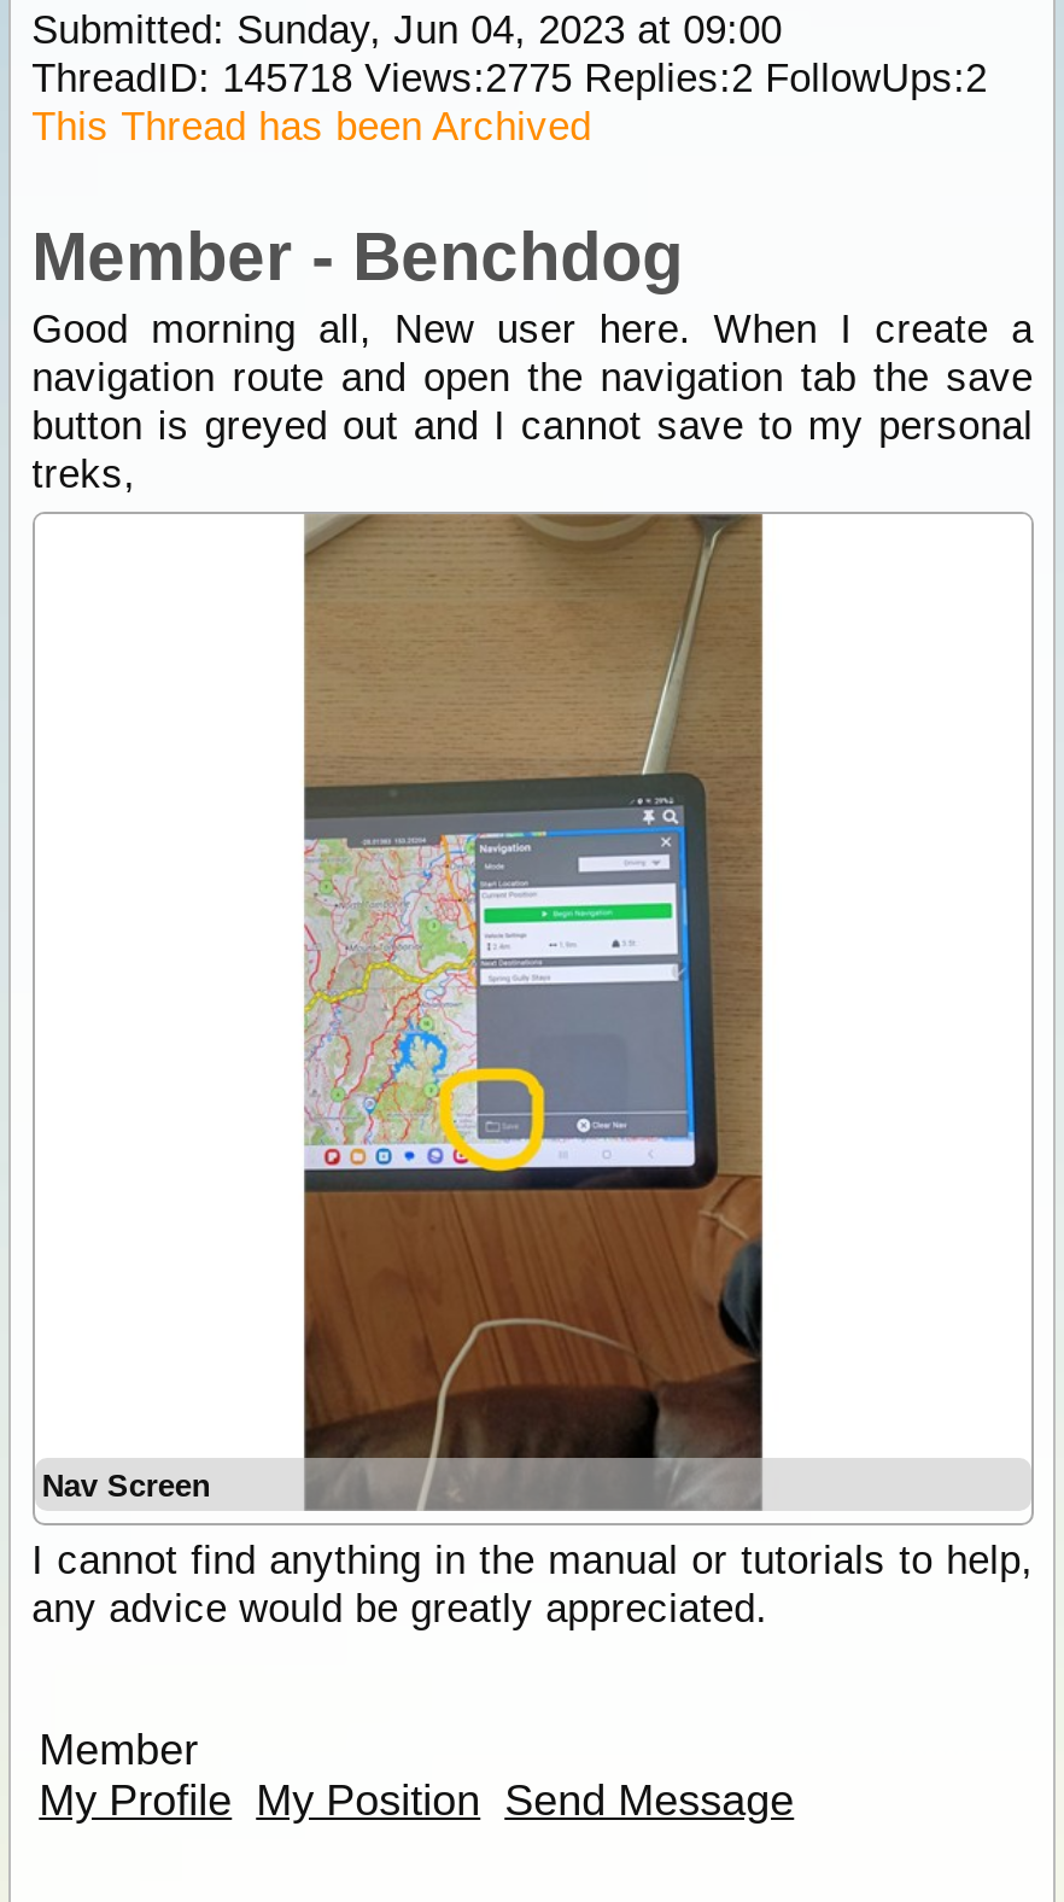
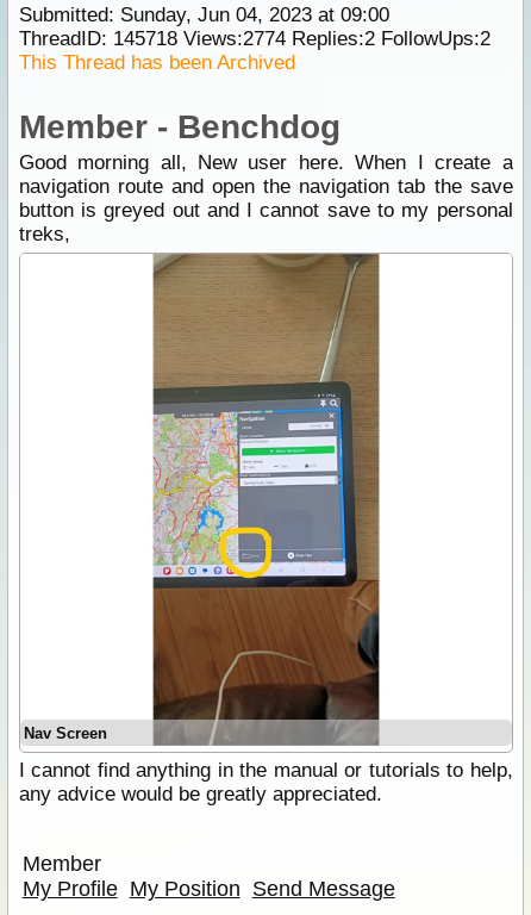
- ThreadID: 145718 Views:2775 Replies:2 FollowUps:2
+ ThreadID: 145718 Views:2774 Replies:2 FollowUps:2
